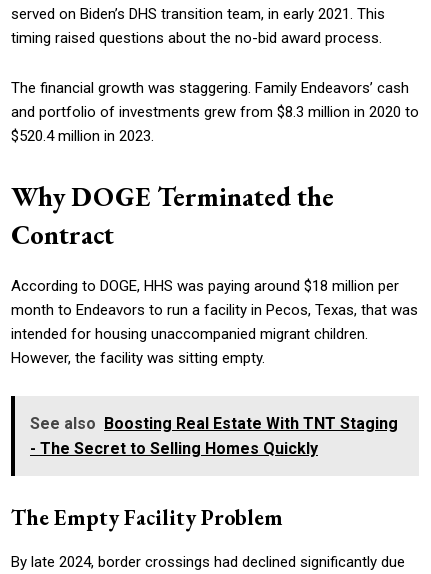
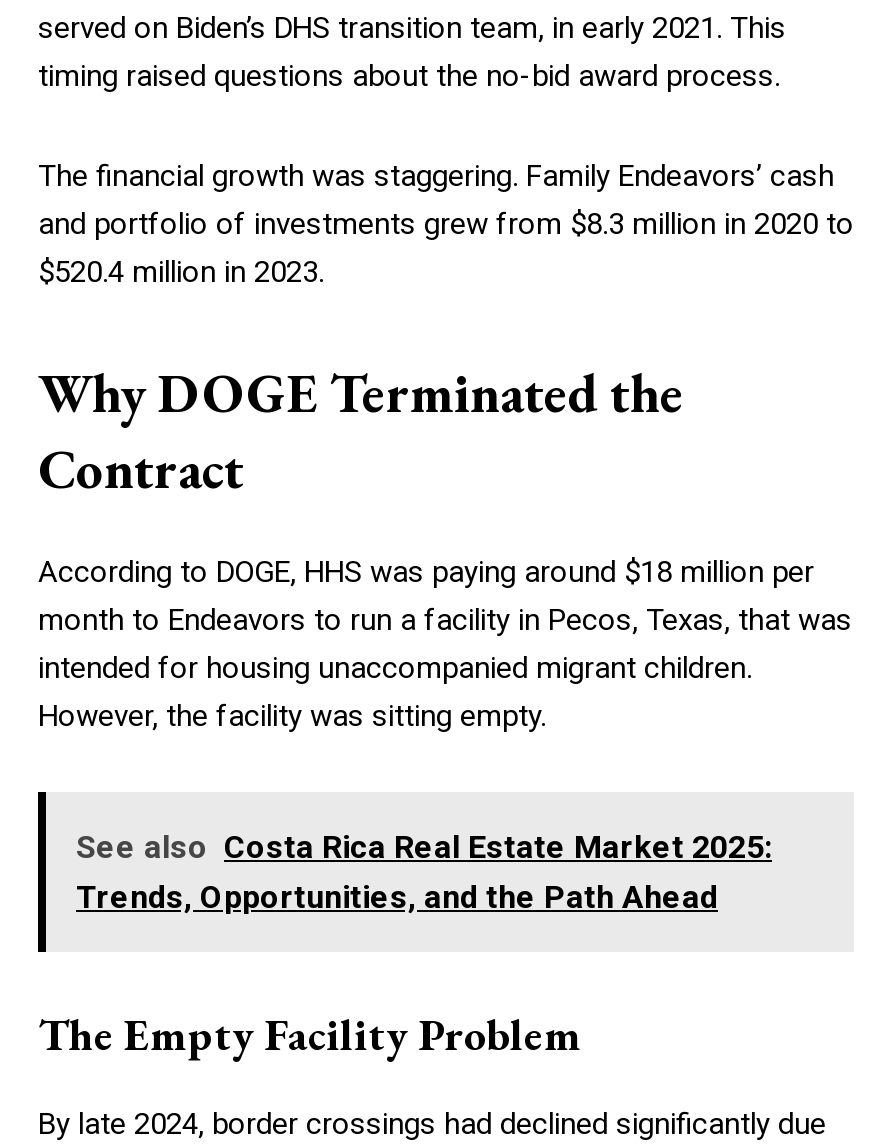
- See also Boosting Real Estate With TNT Staging
- - The Secret to Selling Homes Quickly
+ See also Costa Rica Real Estate Market 2025:
+ Trends, Opportunities, and the Path Ahead
